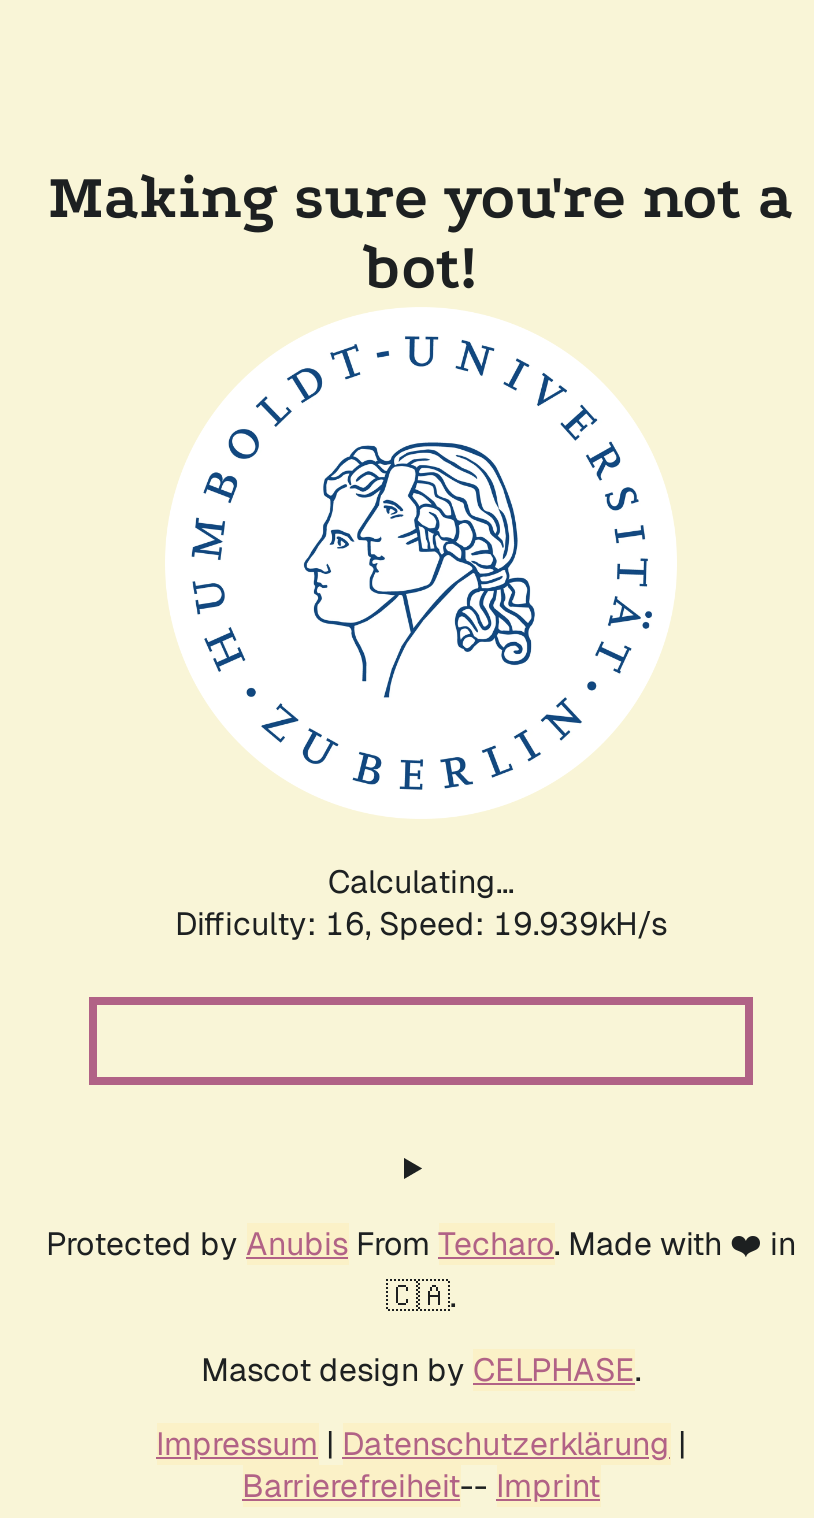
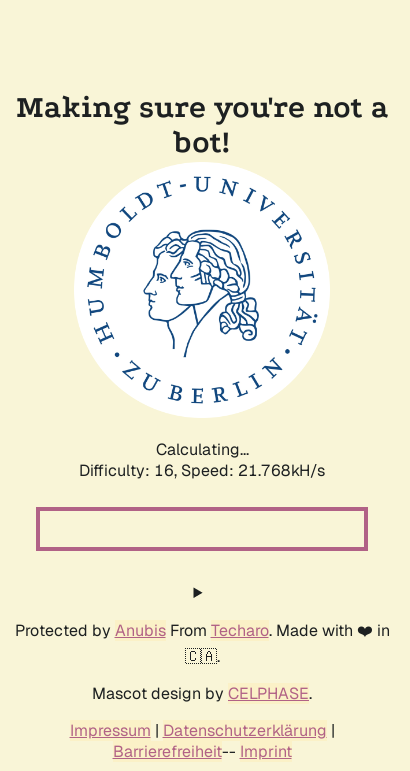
- Difficulty: 16, Speed: 19.939kH/s
+ Difficulty: 16, Speed: 21.768kH/s
